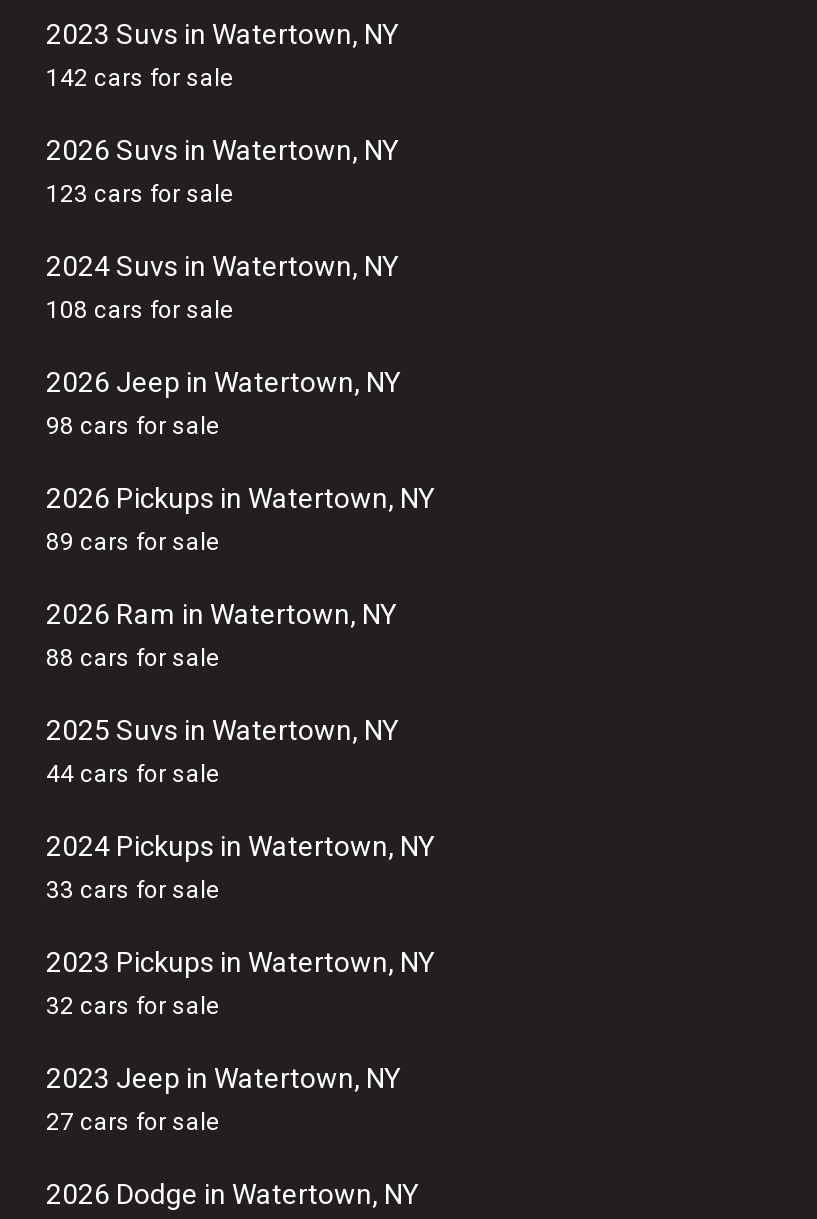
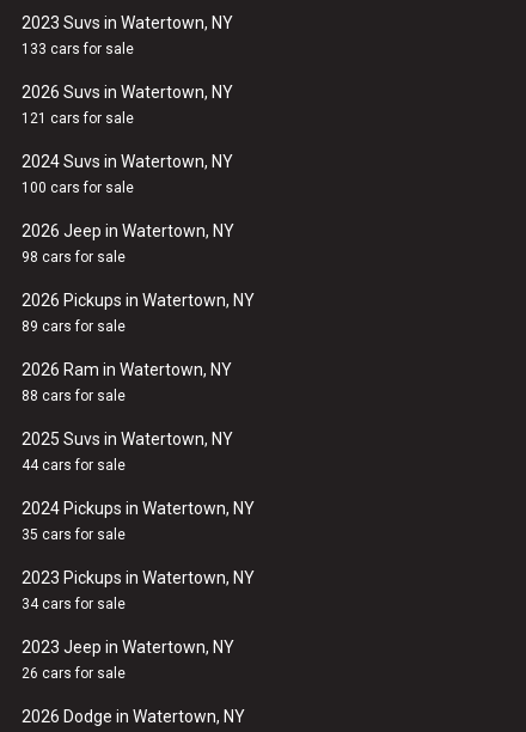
- 142 cars for sale
+ 133 cars for sale

- 123 cars for sale
+ 121 cars for sale

- 108 cars for sale
+ 100 cars for sale

- 33 cars for sale
+ 35 cars for sale

- 32 cars for sale
+ 34 cars for sale

- 27 cars for sale
+ 26 cars for sale
